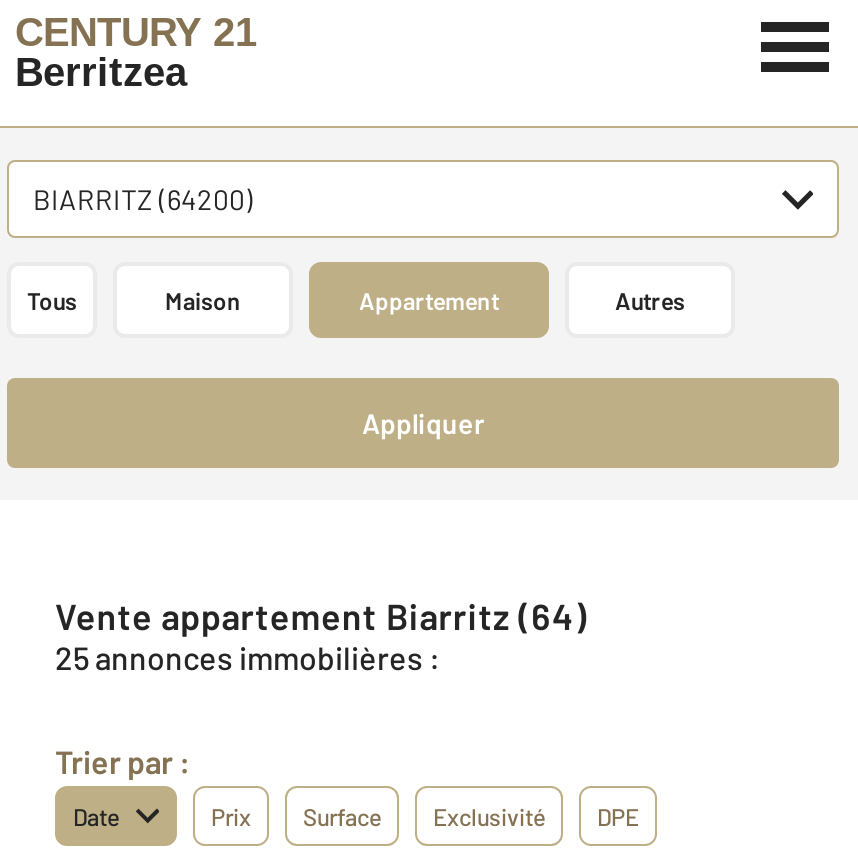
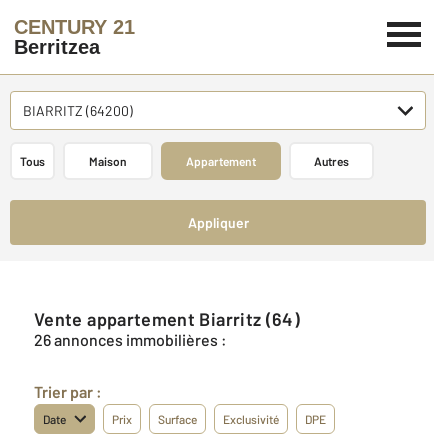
- 25 annonces immobilières :
+ 26 annonces immobilières :
